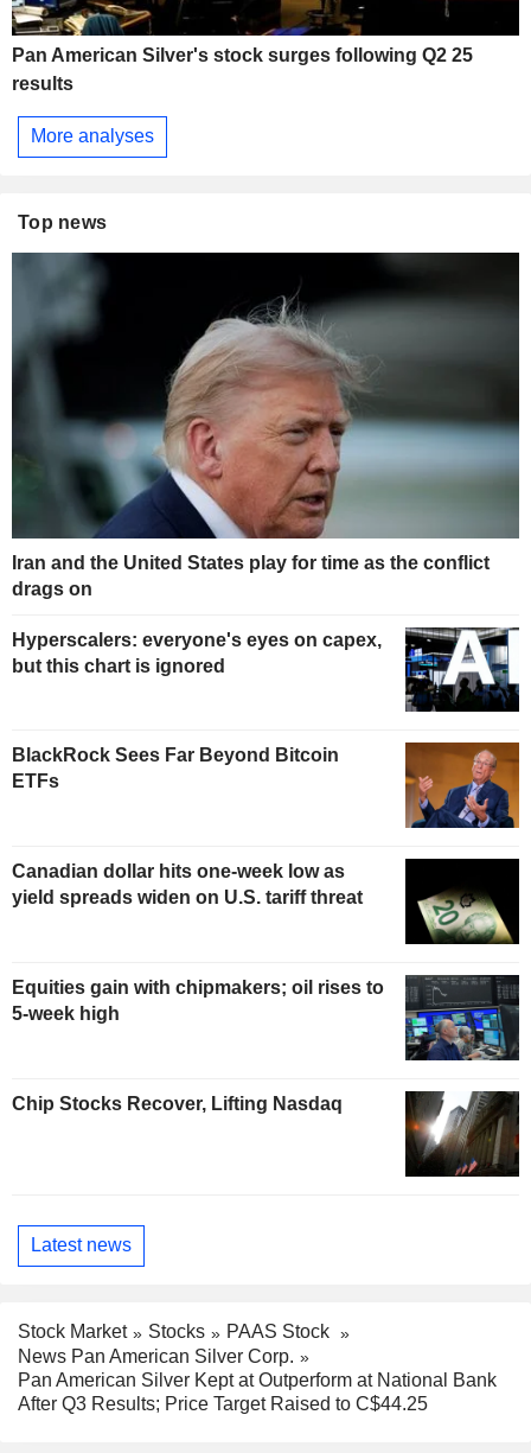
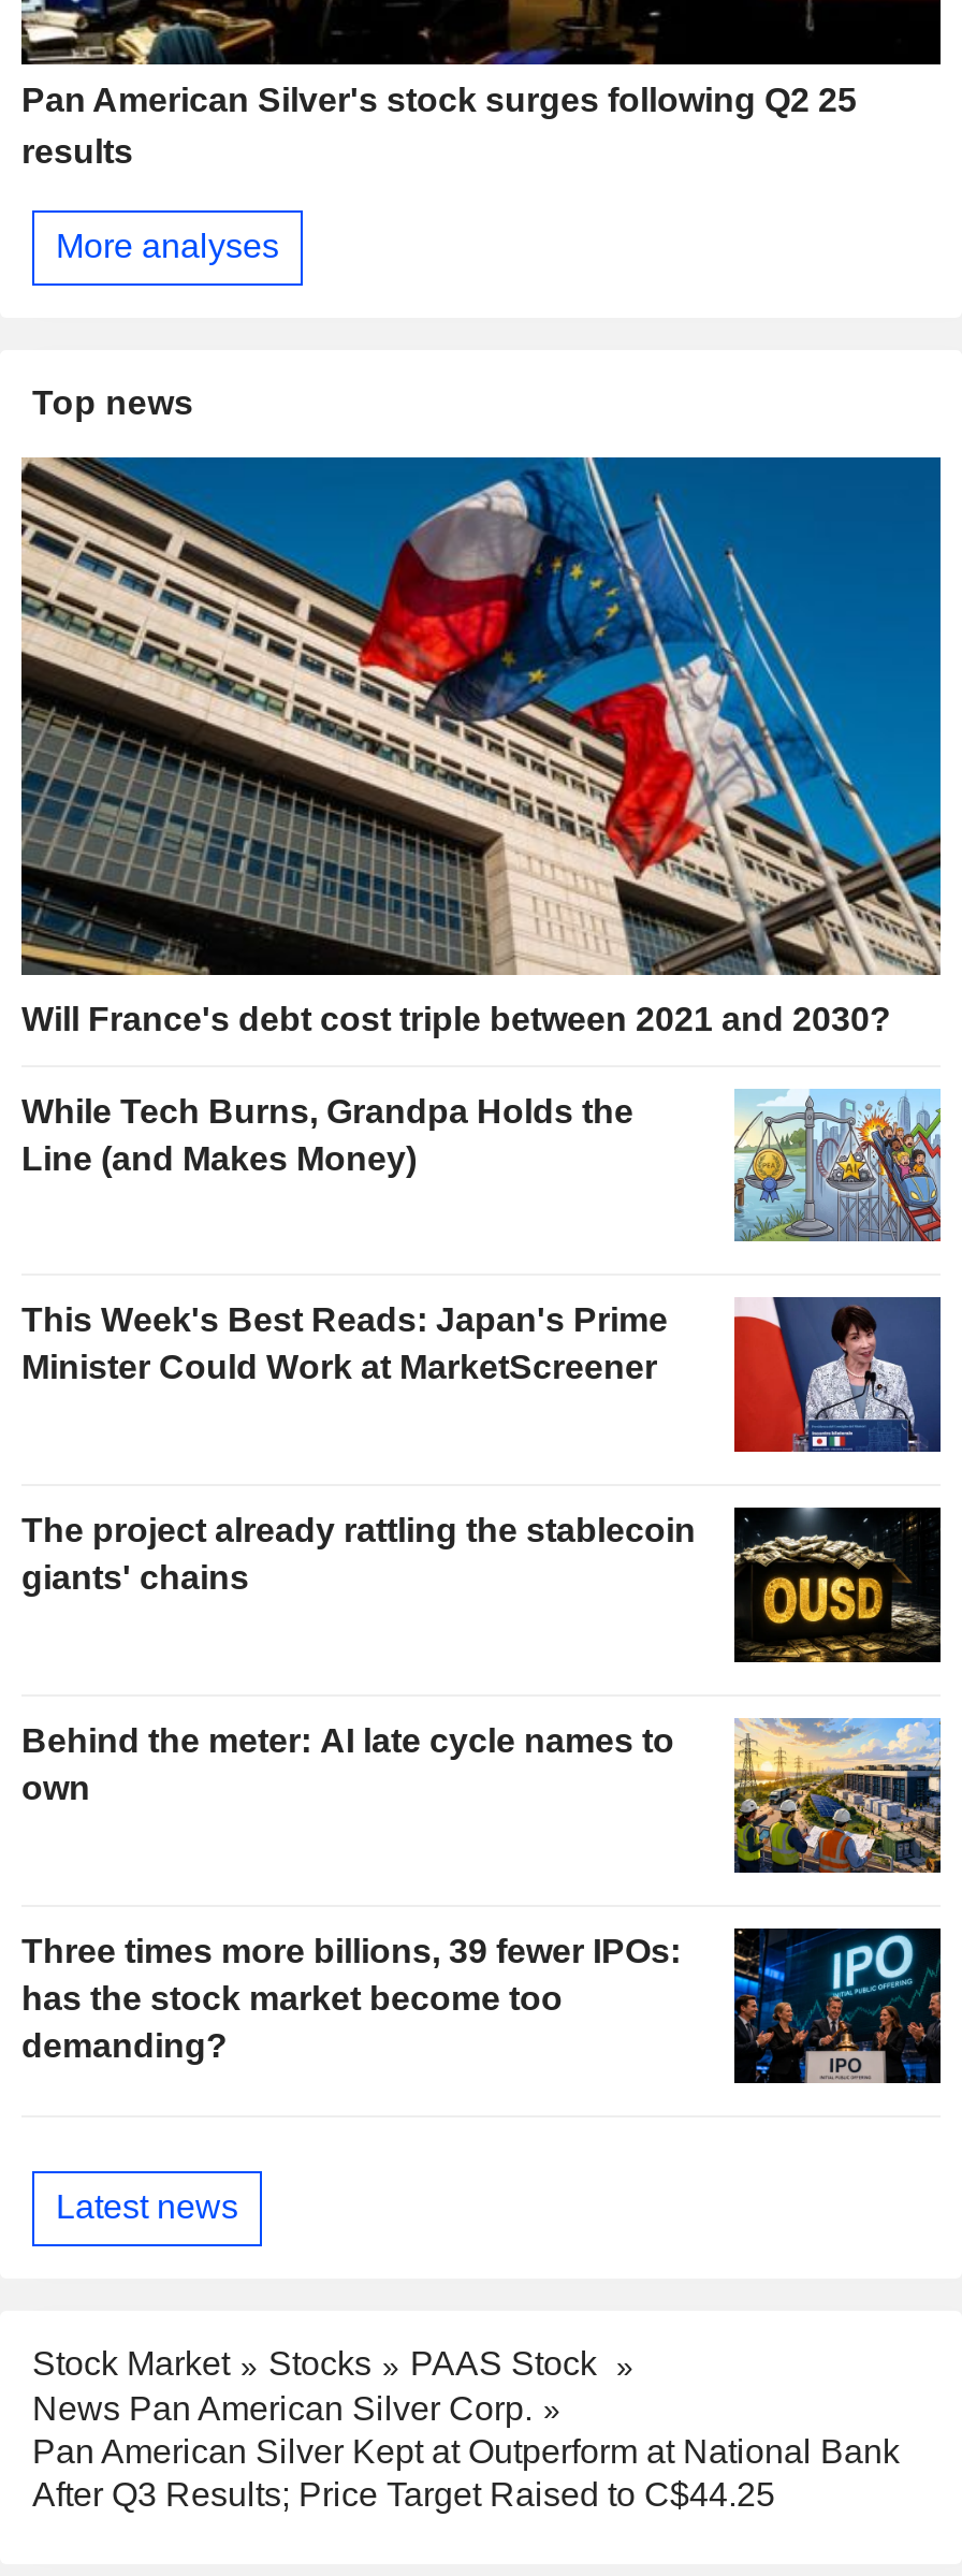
- [image]
- Iran and the United States play for time as the conflict
- drags on
+ [image]
+ Will France's debt cost triple between 2021 and 2030?

- Hyperscalers: everyone's eyes on capex,
- but this chart is ignored
+ While Tech Burns, Grandpa Holds the
+ Line (and Makes Money)

- [image]
+ [image]

- BlackRock Sees Far Beyond Bitcoin
- ETFs
+ This Week's Best Reads: Japan's Prime
+ Minister Could Work at MarketScreener

- [image]
+ [image]

- Canadian dollar hits one-week low as
- yield spreads widen on U.S. tariff threat
+ The project already rattling the stablecoin
+ giants' chains

- [image]
+ [image]

- [image]
- Equities gain with chipmakers; oil rises to
- 5-week high
+ [image]
+ Behind the meter: AI late cycle names to
+ own

- Chip Stocks Recover, Lifting Nasdaq
+ Three times more billions, 39 fewer IPOs:
+ has the stock market become too
+ demanding?

- [image]
+ [image]
